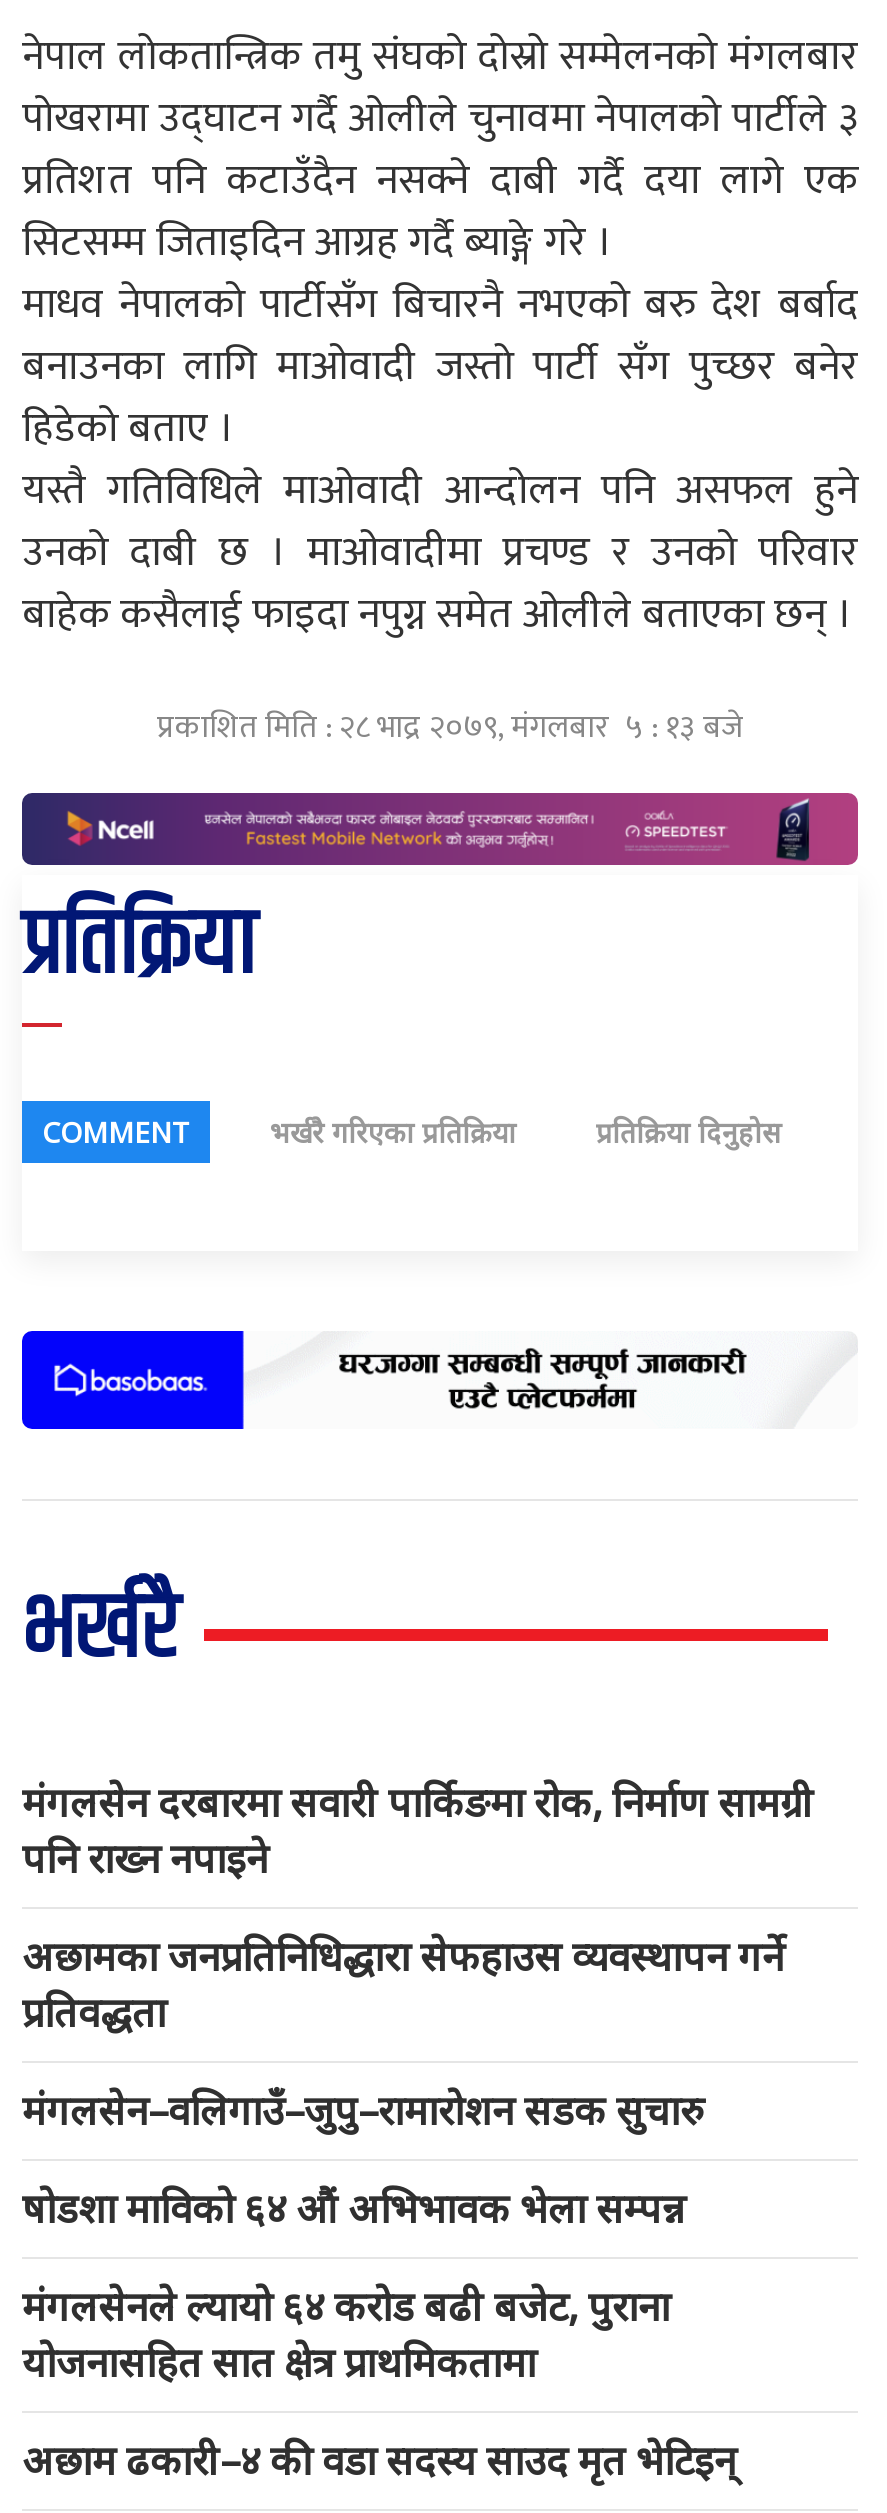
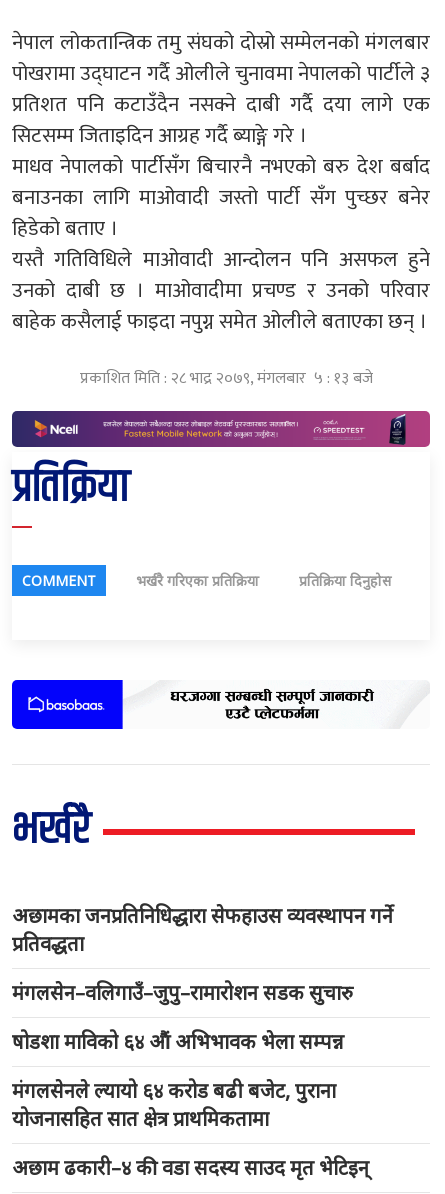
- मंगलसेन दरबारमा सवारी पार्किङमा रोक, निर्माण सामग्री
- पनि राख्न नपाइने
